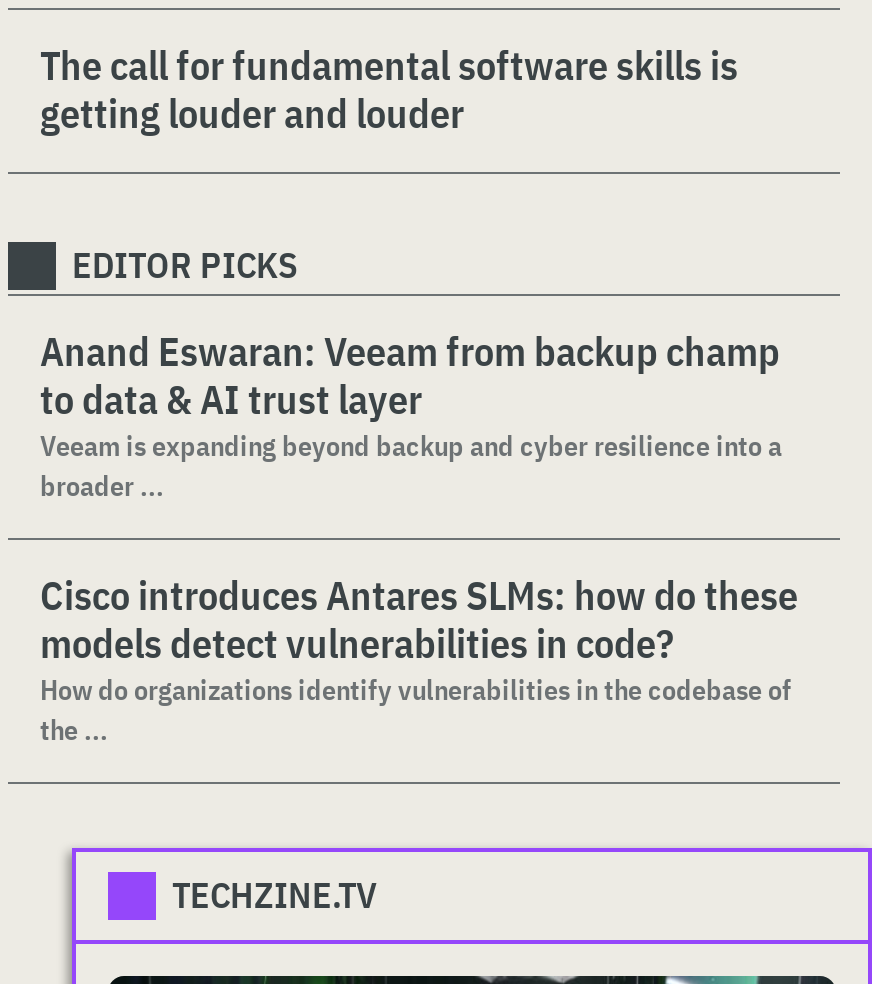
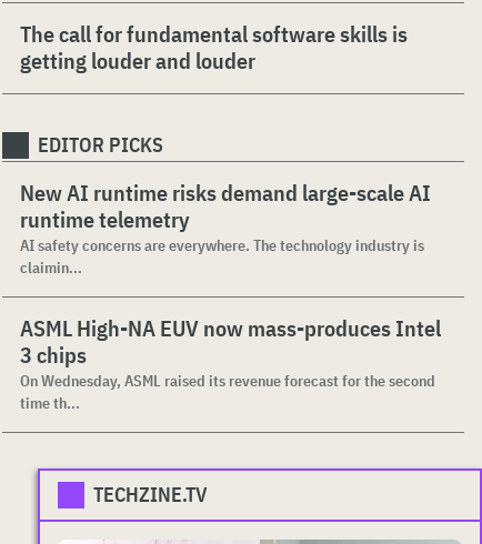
- Anand Eswaran: Veeam from backup champ
- to data & AI trust layer
- Veeam is expanding beyond backup and cyber resilience into a
- broader ...
+ New AI runtime risks demand large-scale AI
+ runtime telemetry
+ AI safety concerns are everywhere. The technology industry is
+ claimin...

- Cisco introduces Antares SLMs: how do these
- models detect vulnerabilities in code?
- How do organizations identify vulnerabilities in the codebase of
- the ...
+ ASML High-NA EUV now mass-produces Intel
+ 3 chips
+ On Wednesday, ASML raised its revenue forecast for the second
+ time th...
